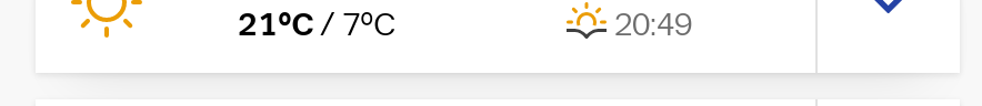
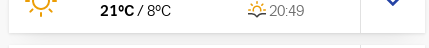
- 21°C / 7°C
+ 21°C / 8°C
